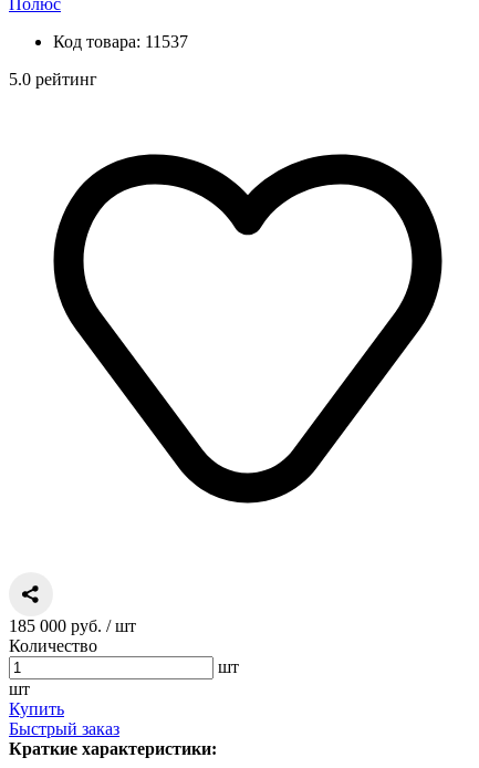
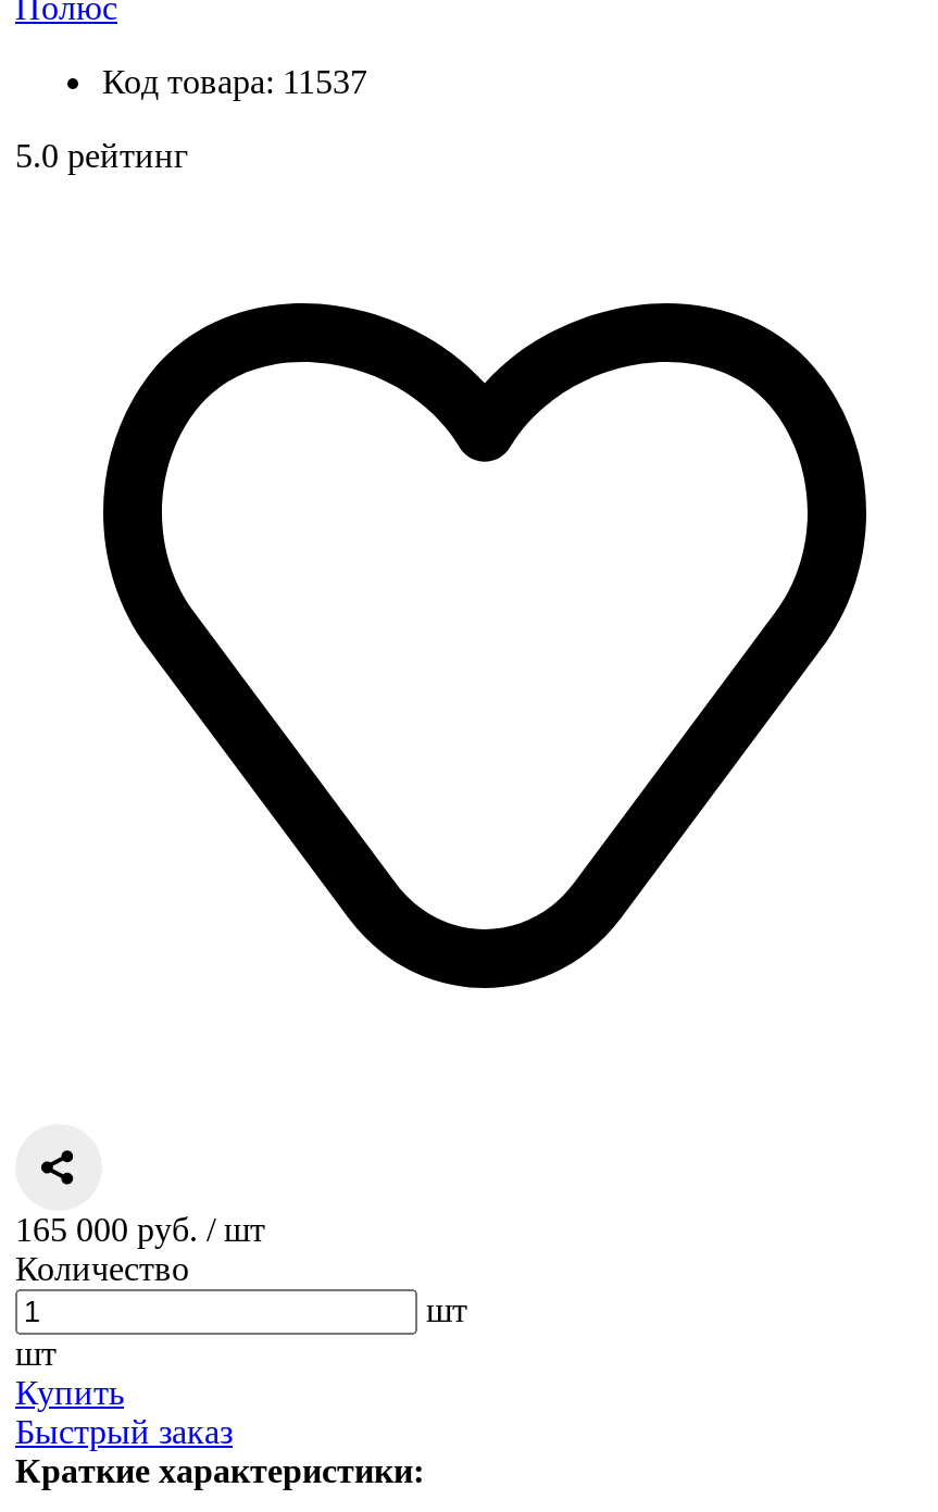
- 185 000 руб. / шт
+ 165 000 руб. / шт
